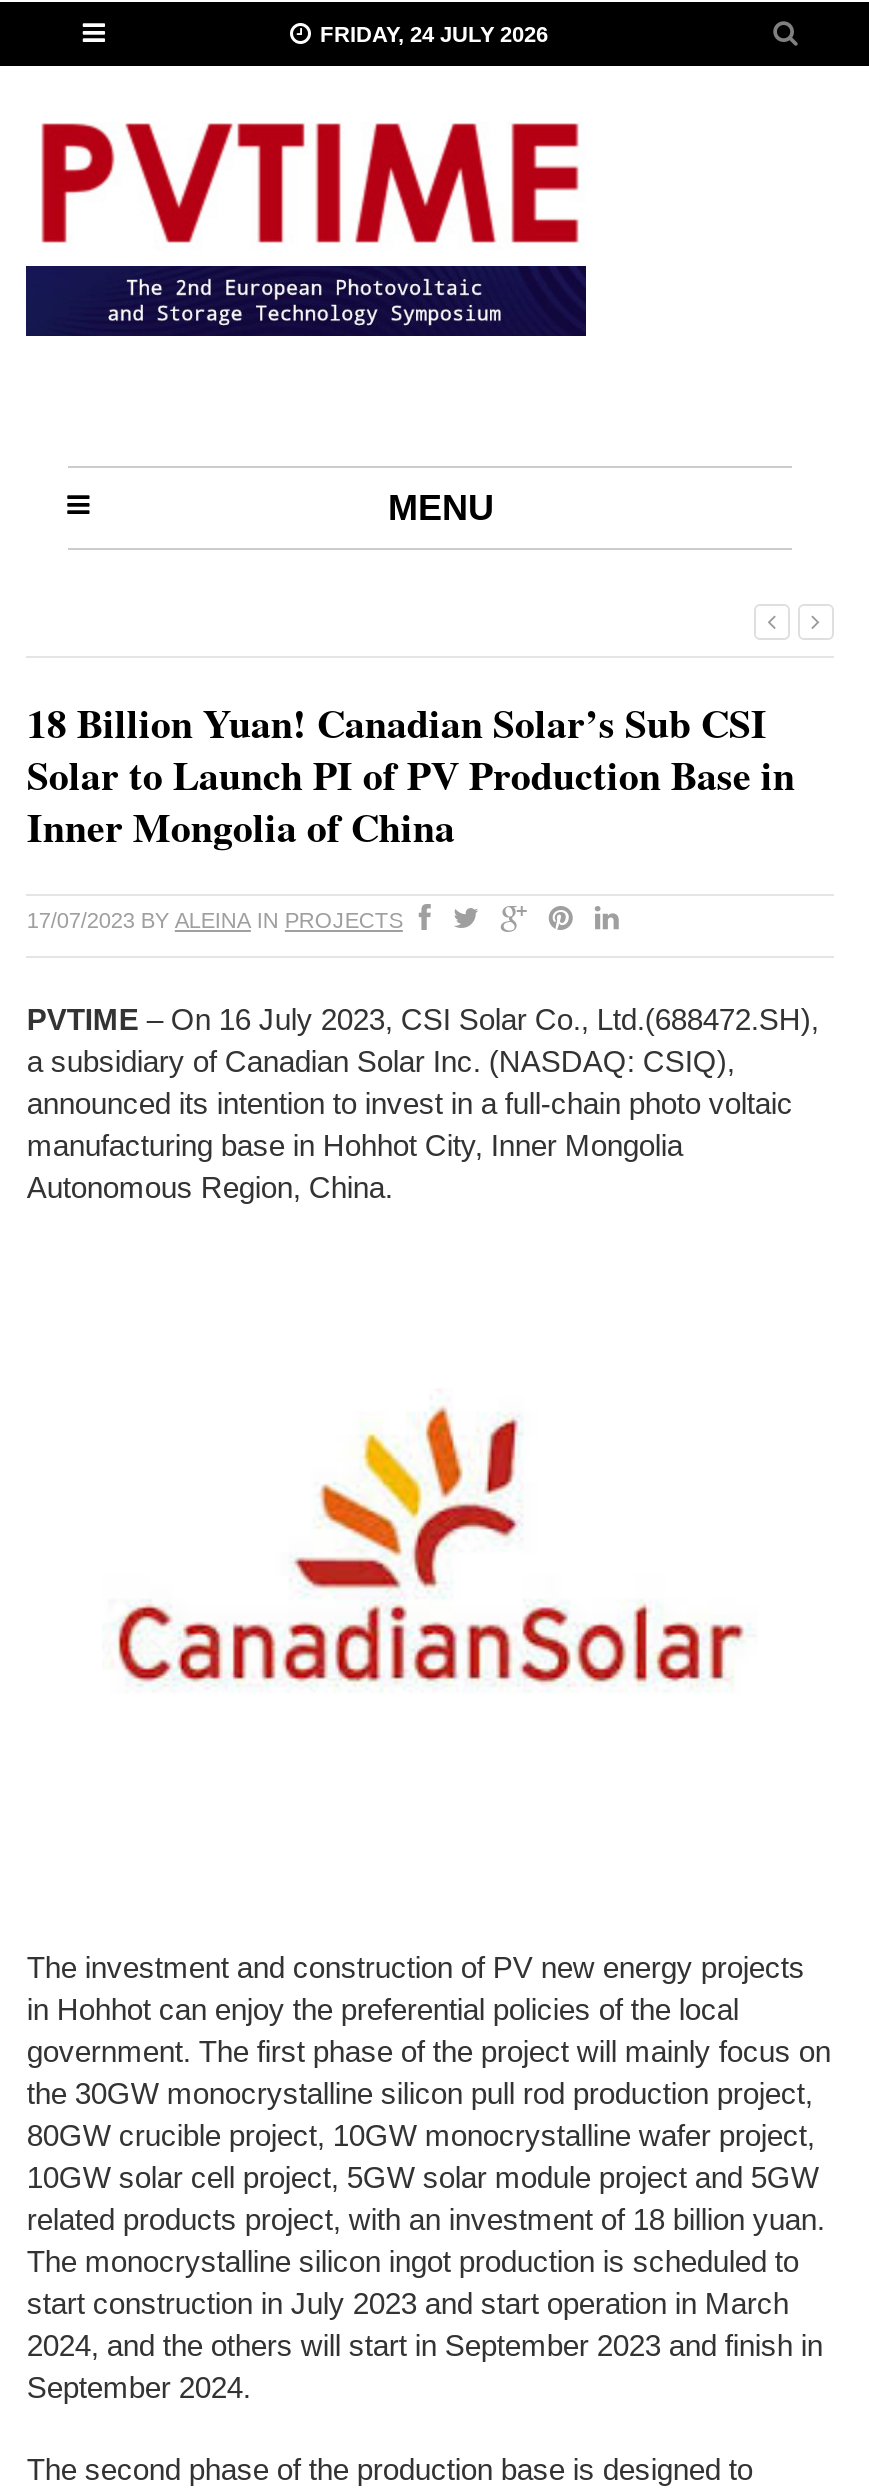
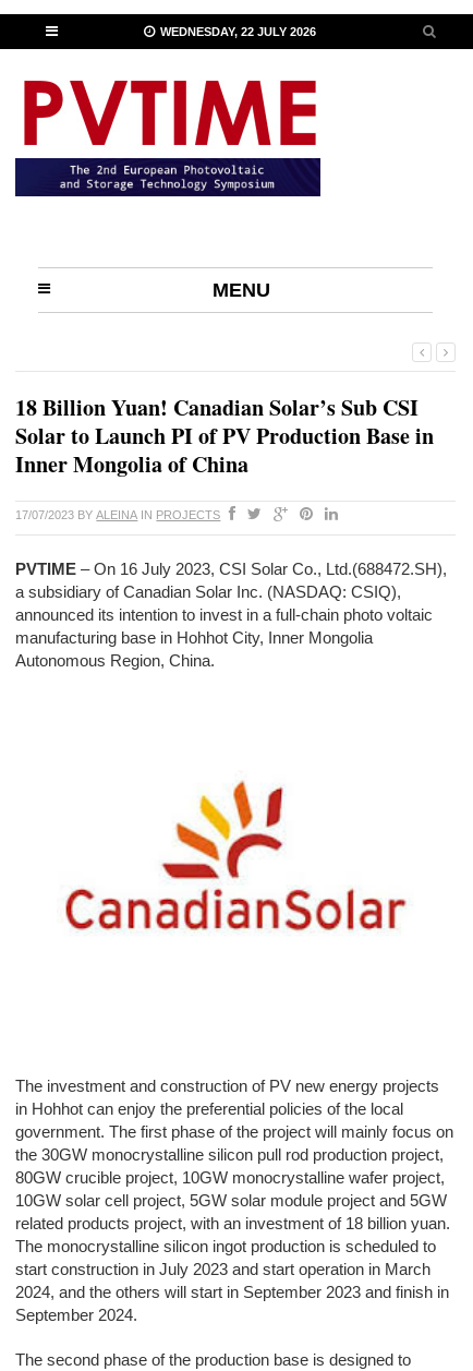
- FRIDAY, 24 JULY 2026
+ WEDNESDAY, 22 JULY 2026
